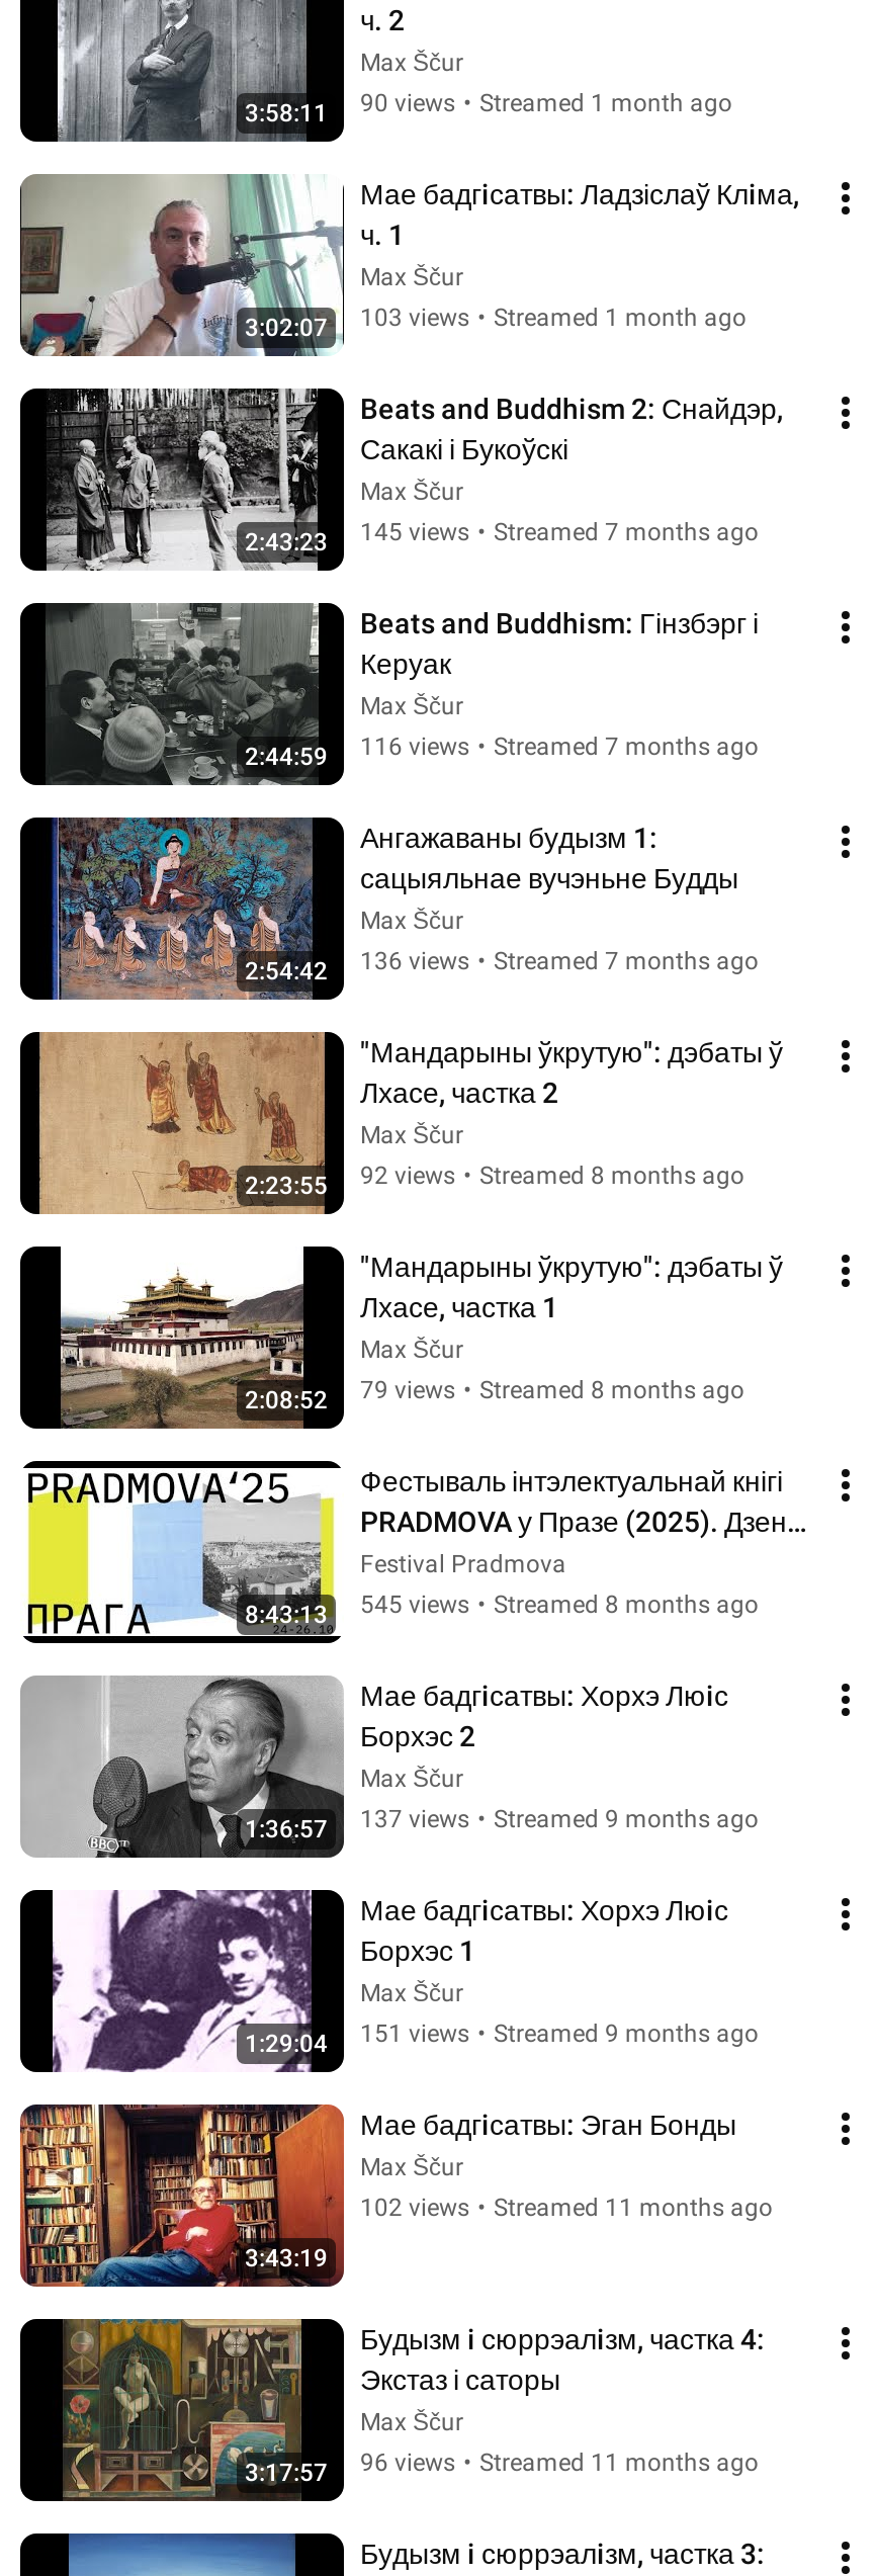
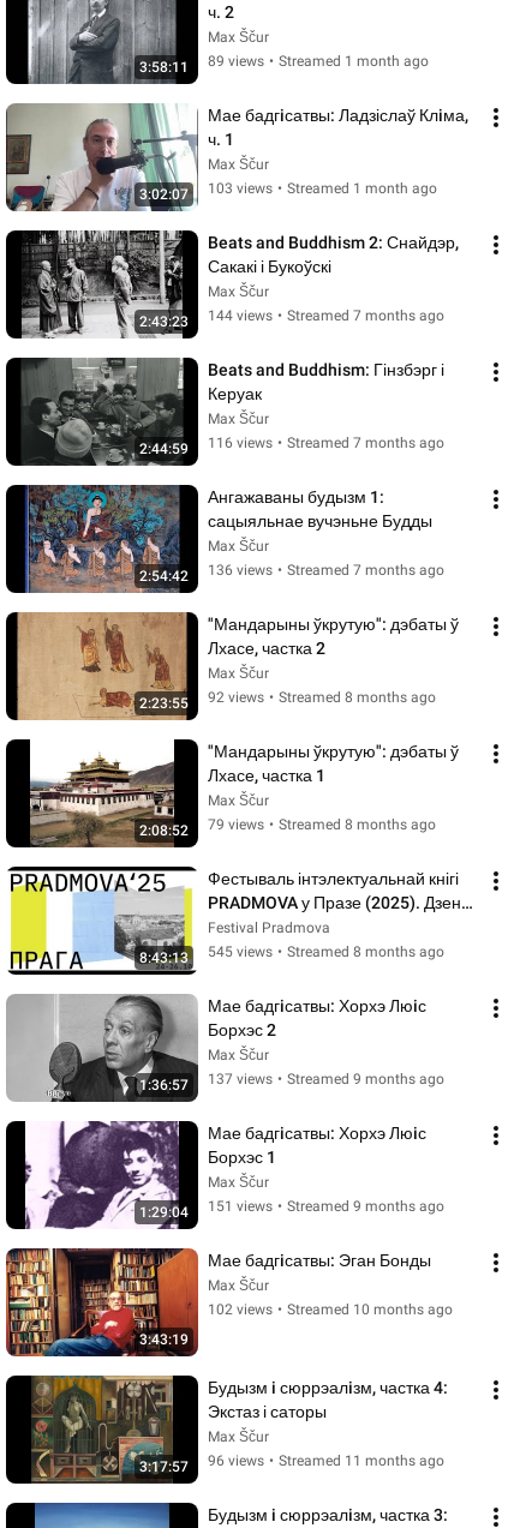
- 90 views • Streamed 1 month ago
+ 89 views • Streamed 1 month ago

- 145 views • Streamed 7 months ago
+ 144 views • Streamed 7 months ago

- 102 views • Streamed 11 months ago
+ 102 views • Streamed 10 months ago
